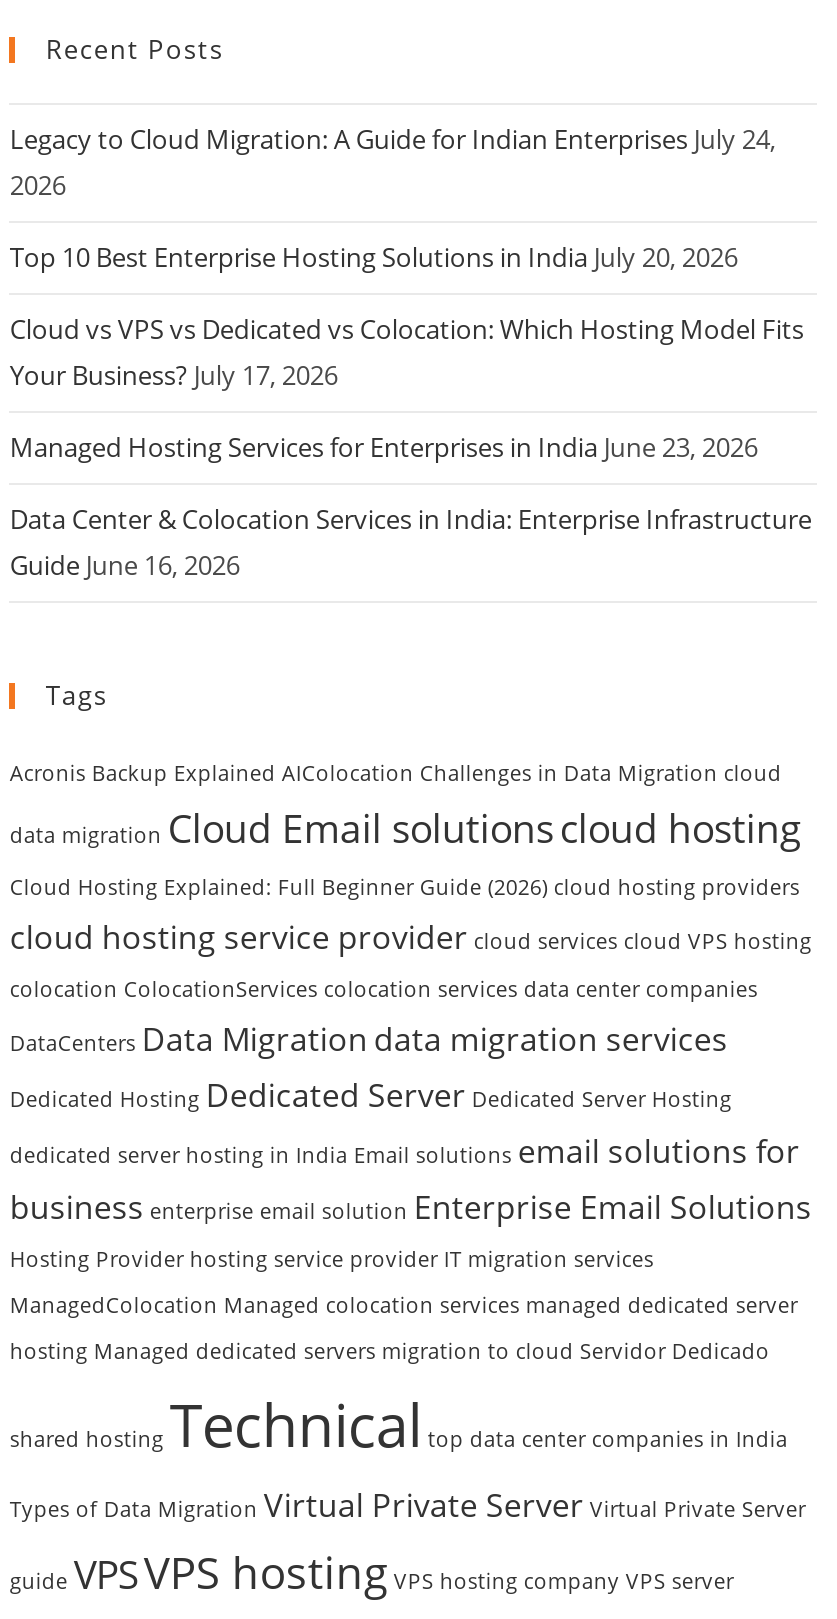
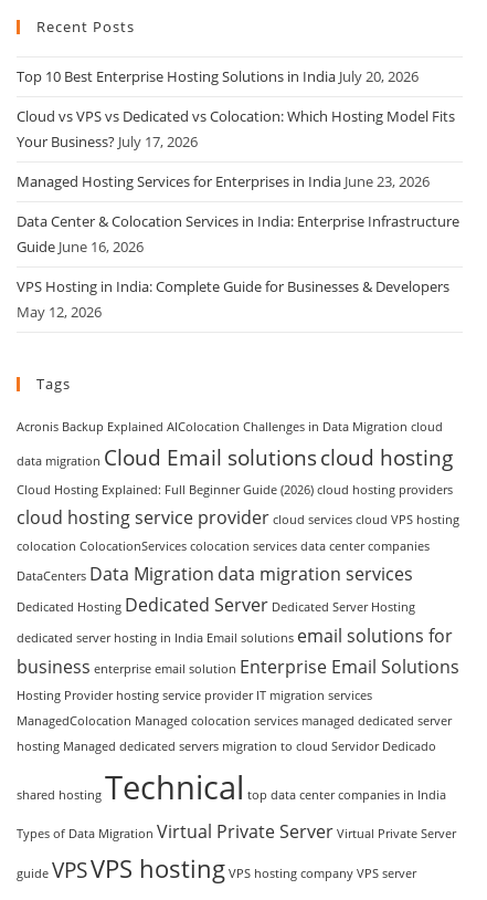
- Legacy to Cloud Migration: A Guide for Indian Enterprises July 24,
- 2026

moved up: Top 10 Best Enterprise Hosting Solutions in India July 20, 2026 | Cloud vs VPS vs Dedicated vs Colocation: Which Hosting Model Fits | Your Business? July 17, 2026 | Managed Hosting Services for Enterprises in India June 23, 2026 | Data Center & Colocation Services in India: Enterprise Infrastructure | Guide June 16, 2026

+ VPS Hosting in India: Complete Guide for Businesses & Developers
+ May 12, 2026
